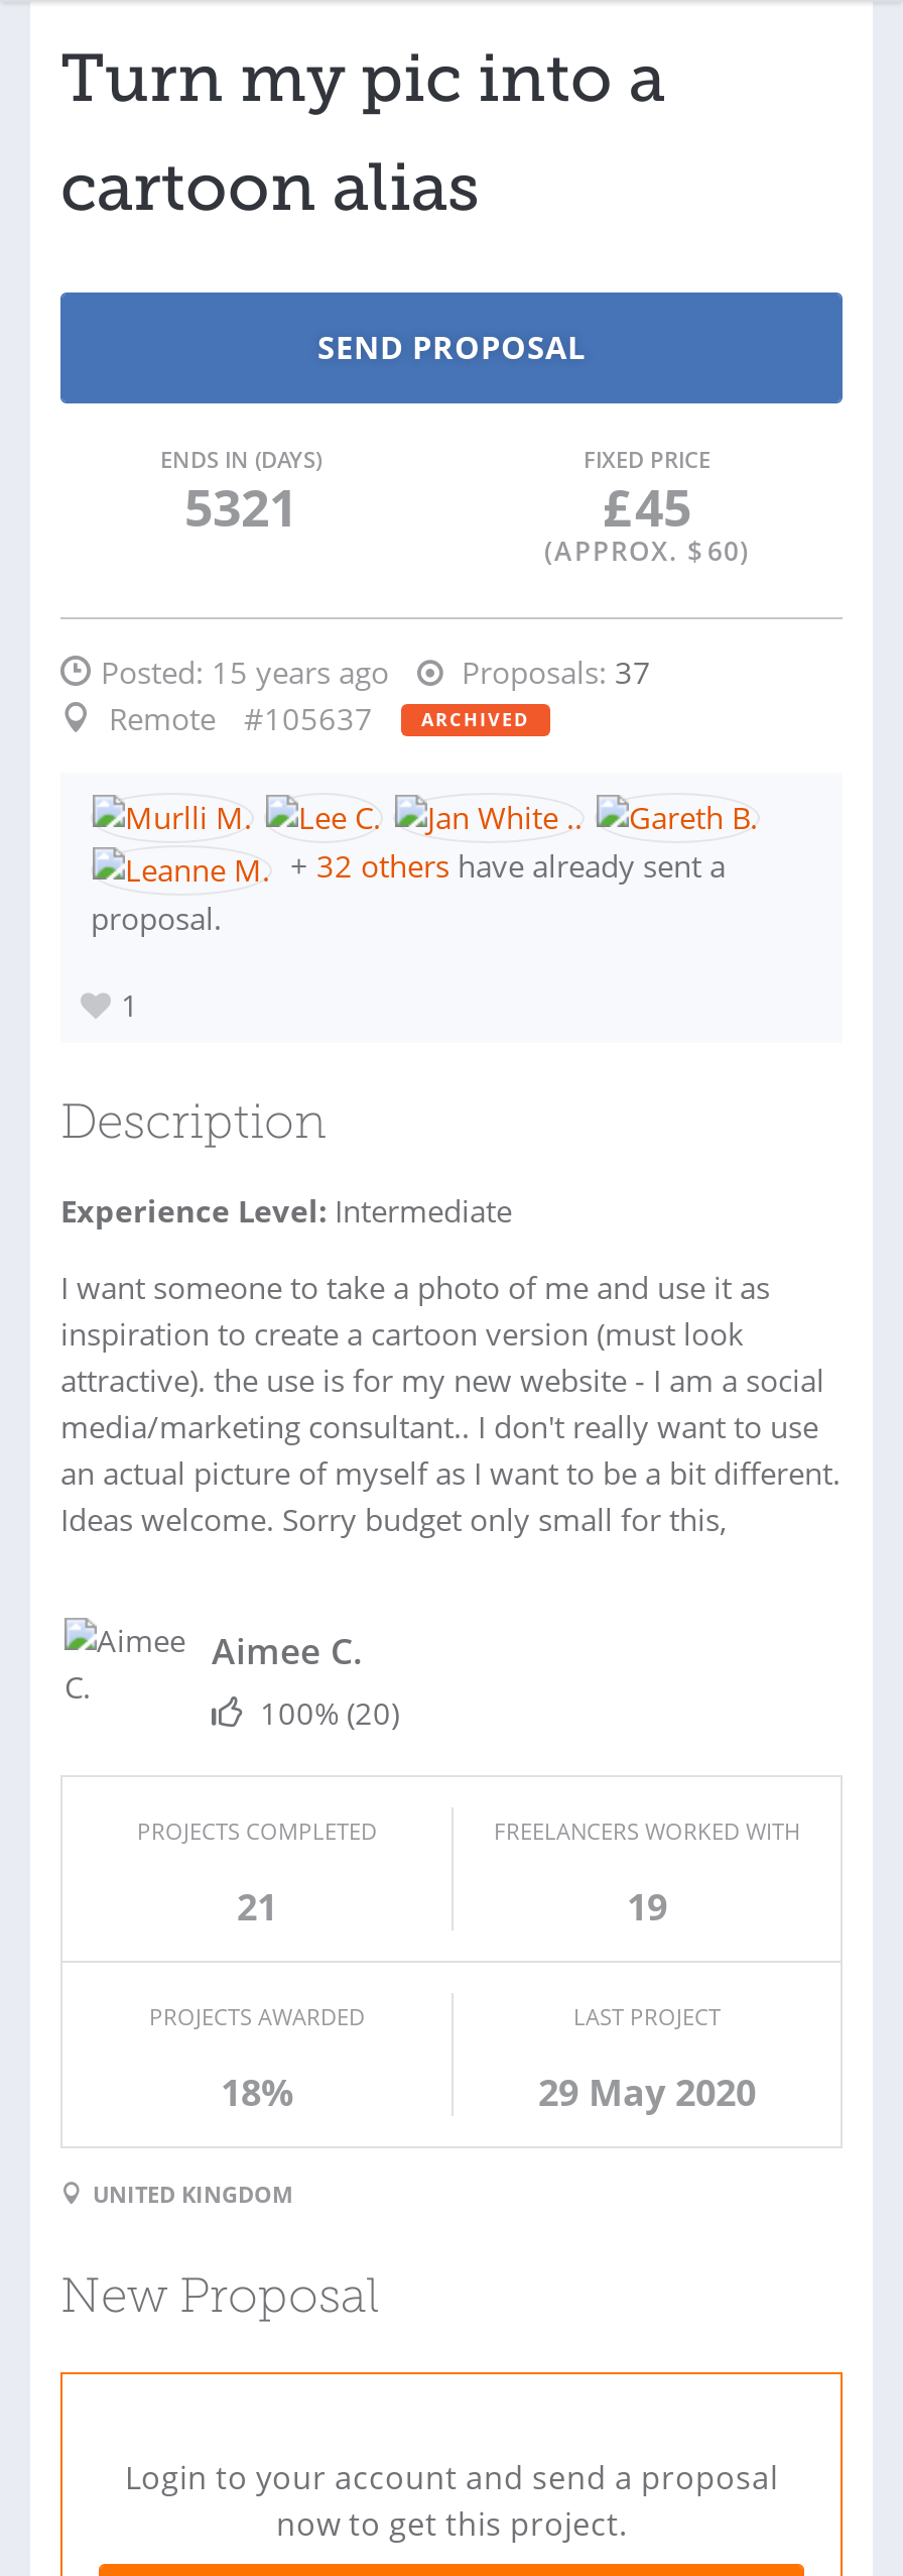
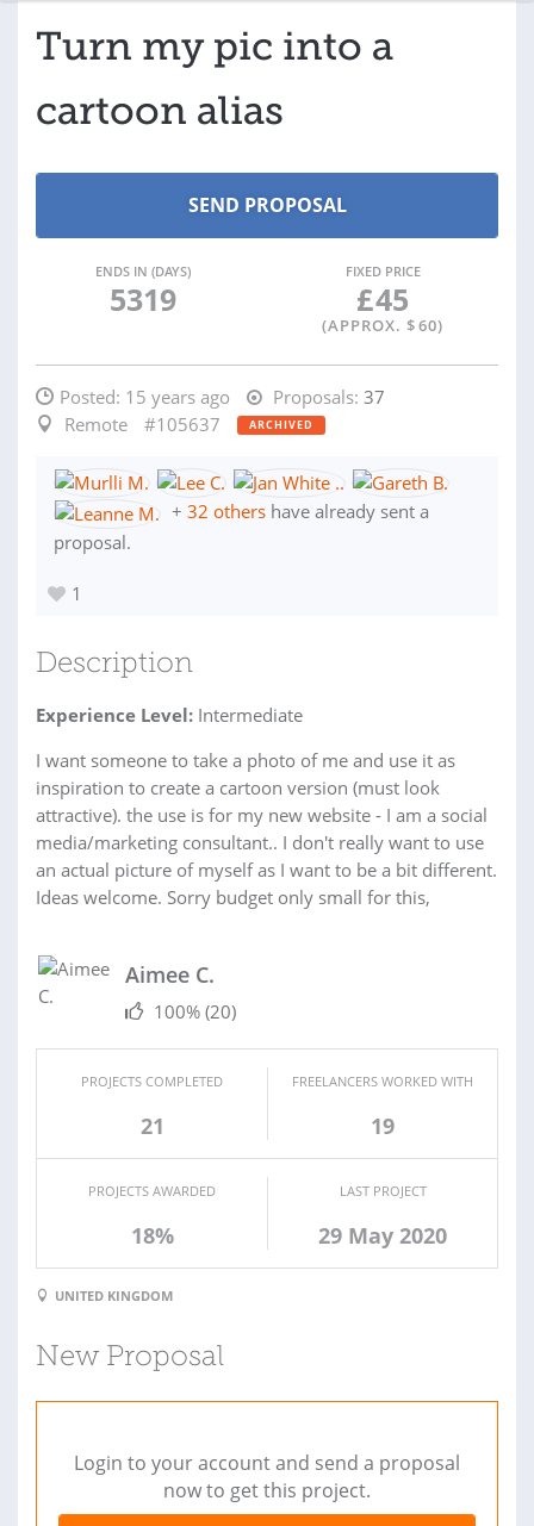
- 5321
+ 5319
